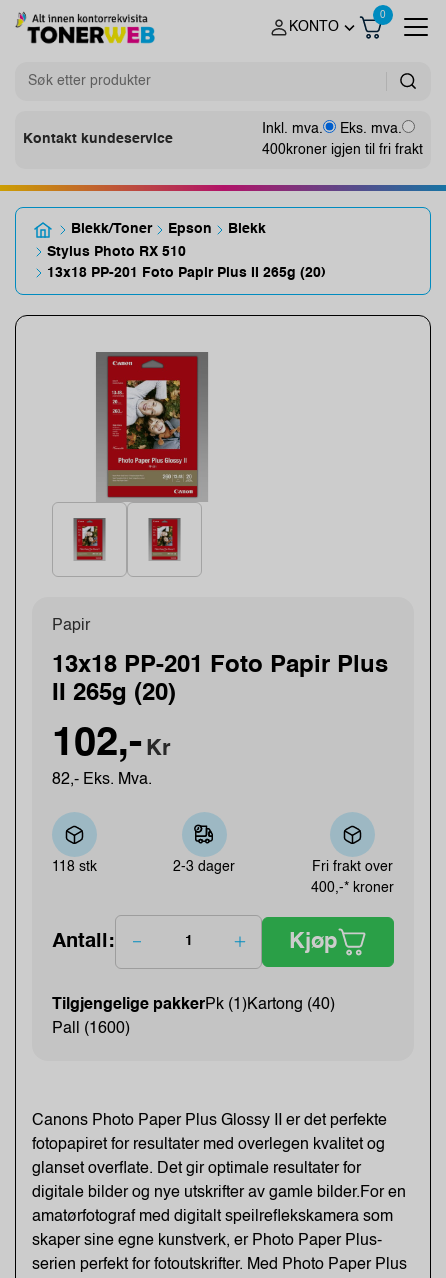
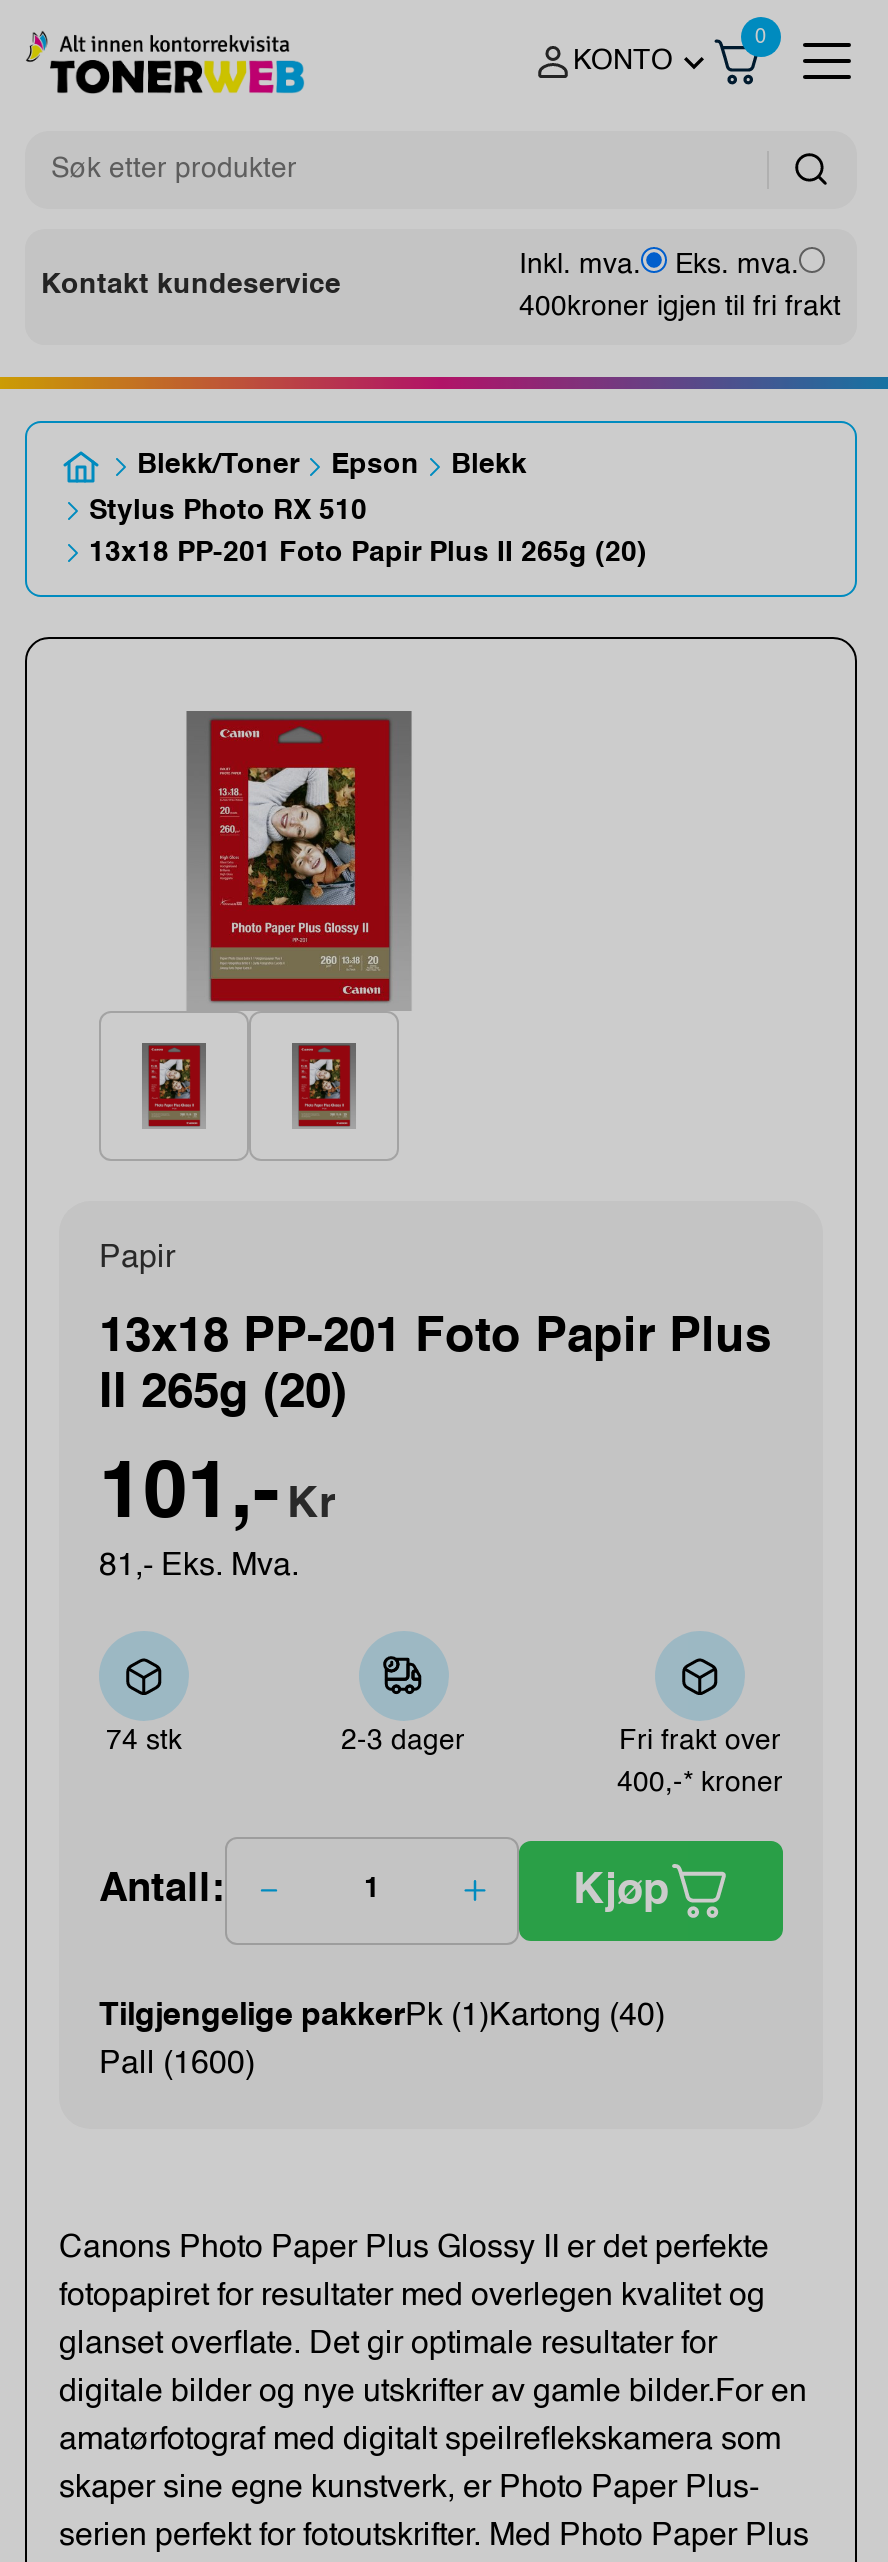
- 102,- Kr
+ 101,- Kr

- 82,- Eks. Mva.
+ 81,- Eks. Mva.

- 118 stk
+ 74 stk
